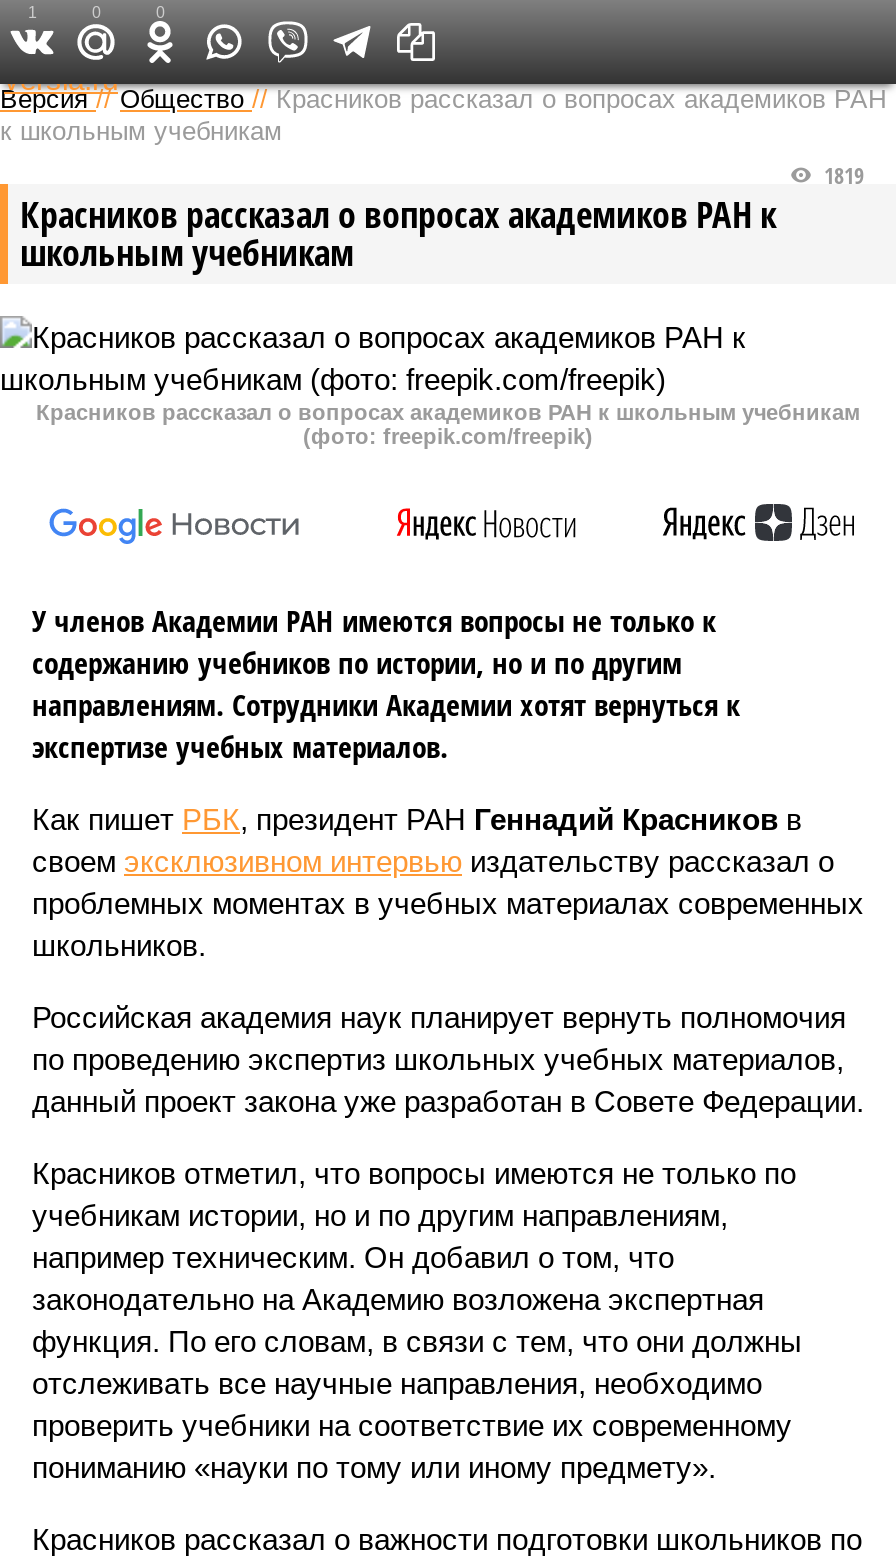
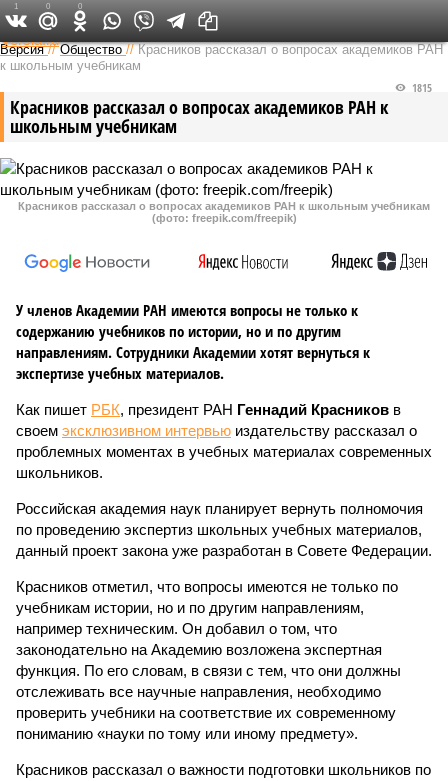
- 1819
+ 1815
